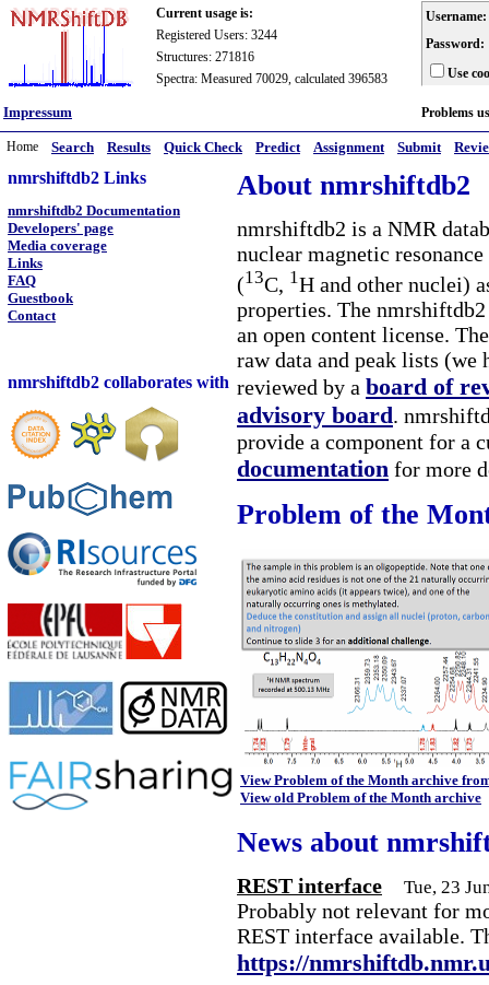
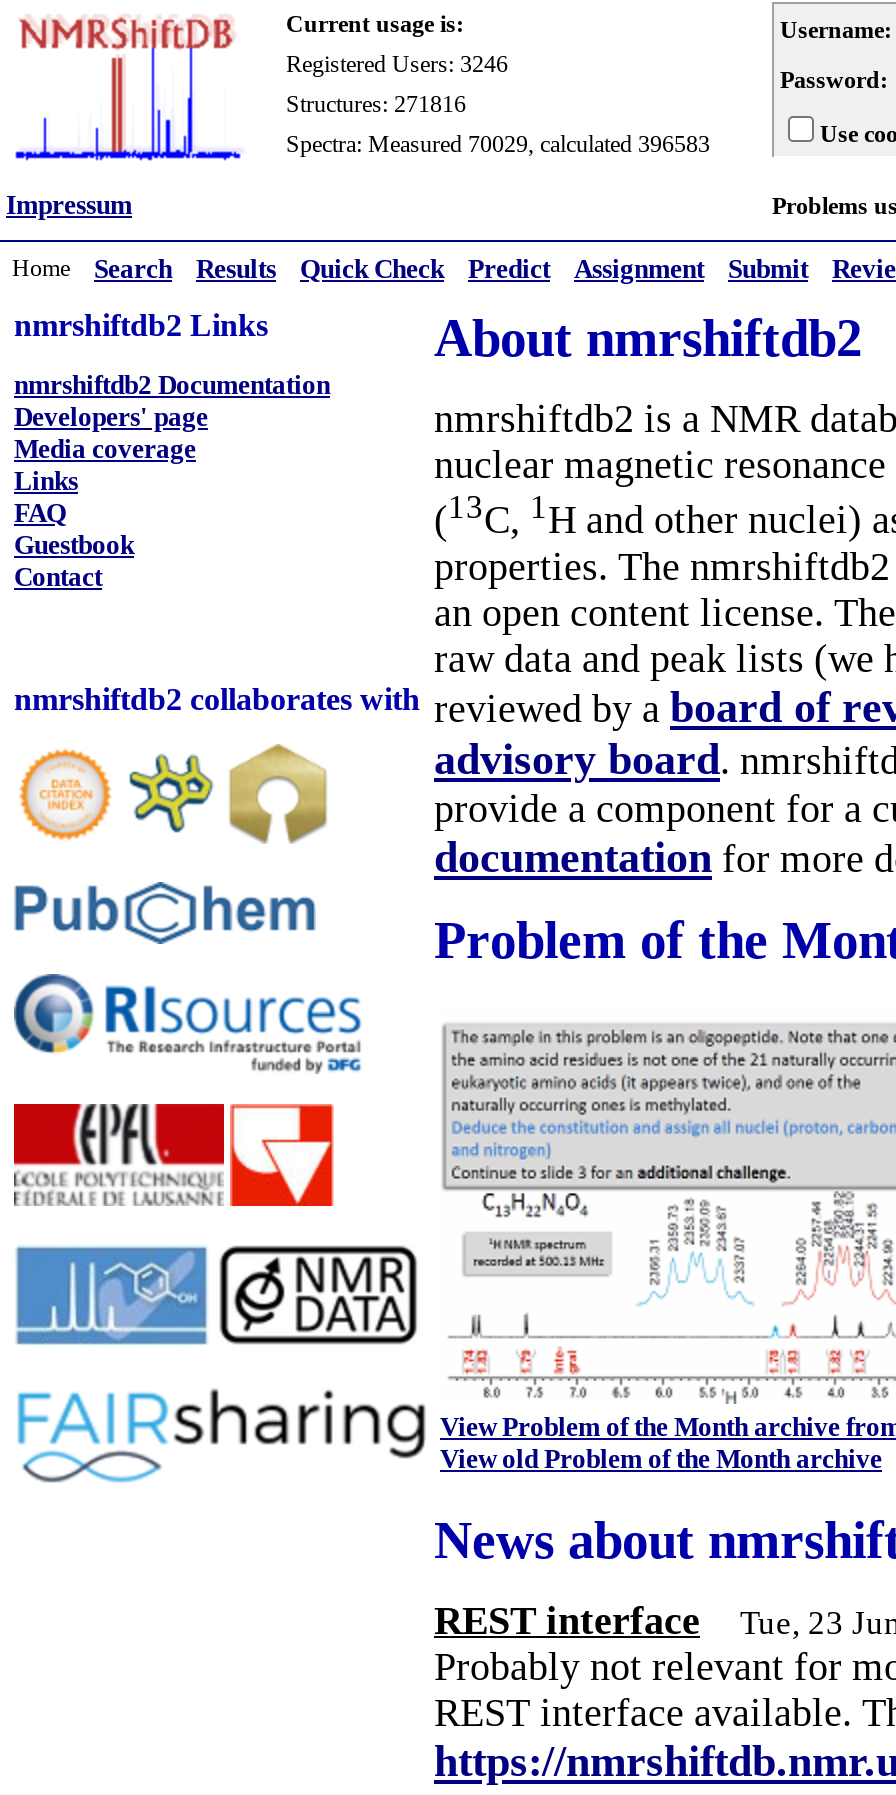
- Registered Users: 3244
+ Registered Users: 3246
